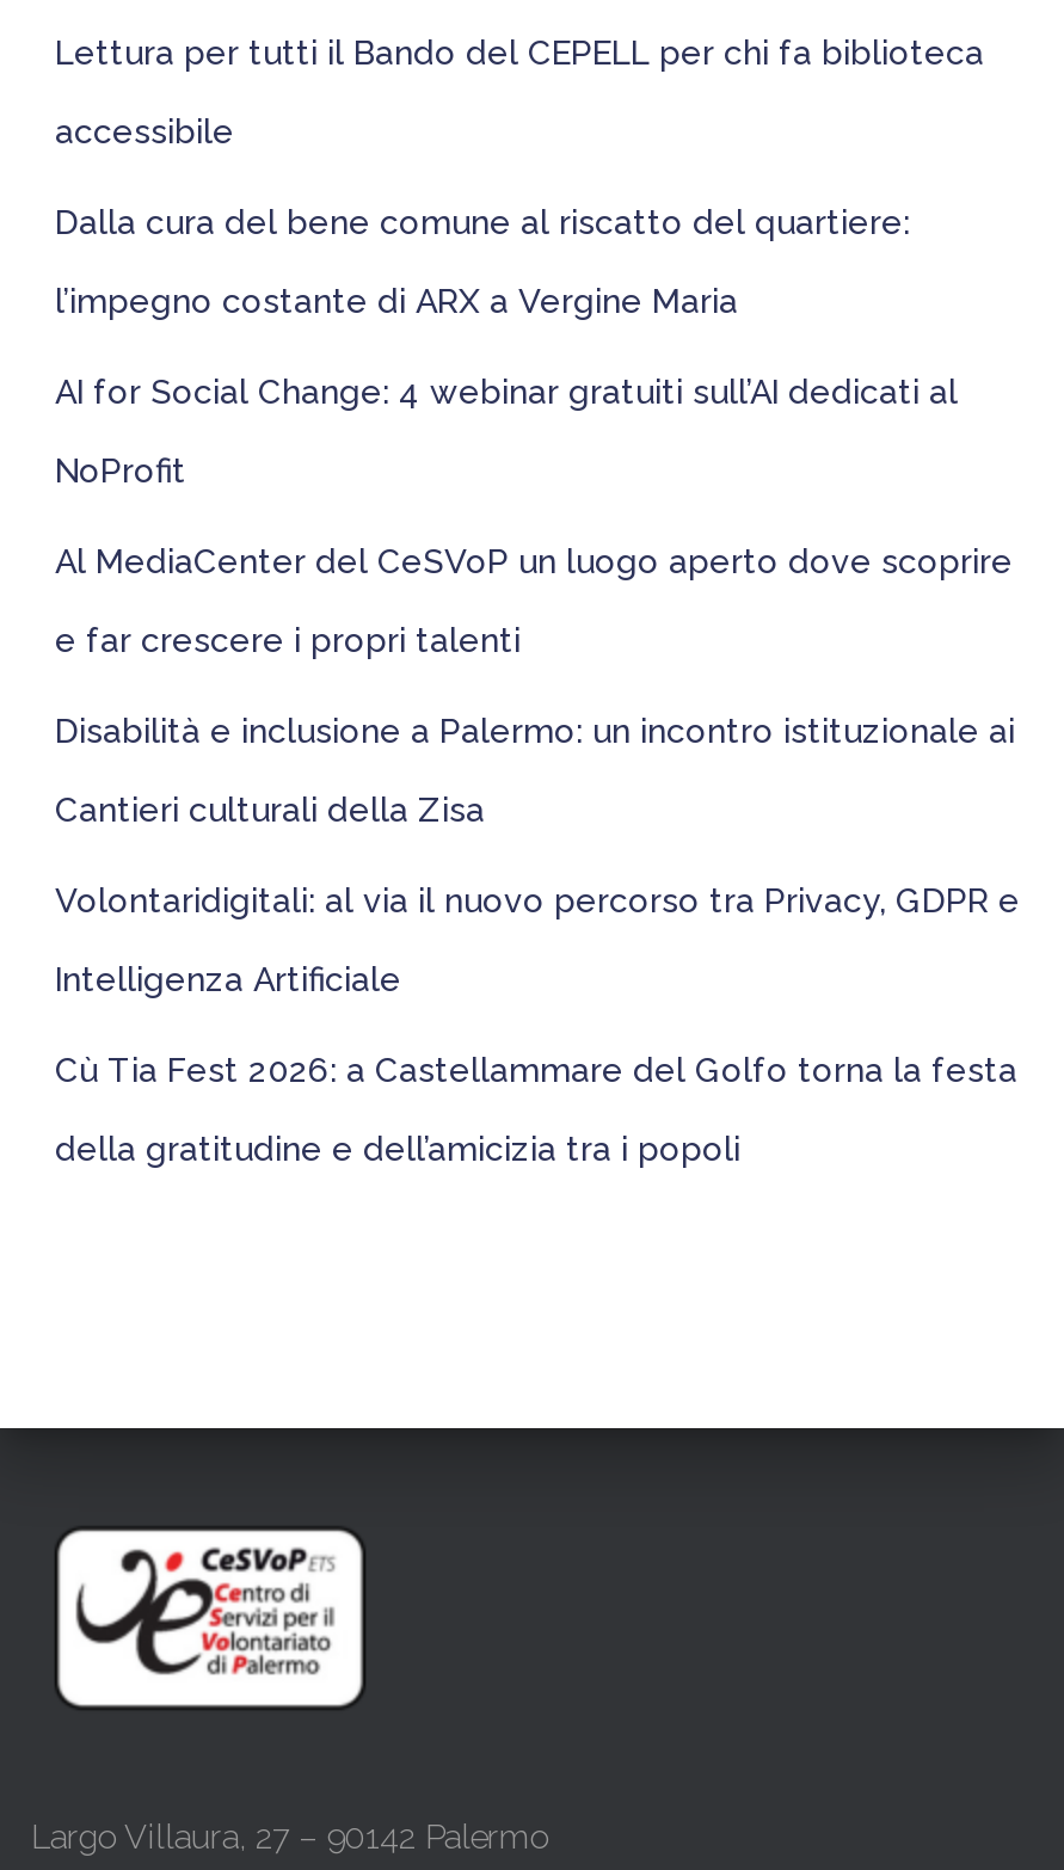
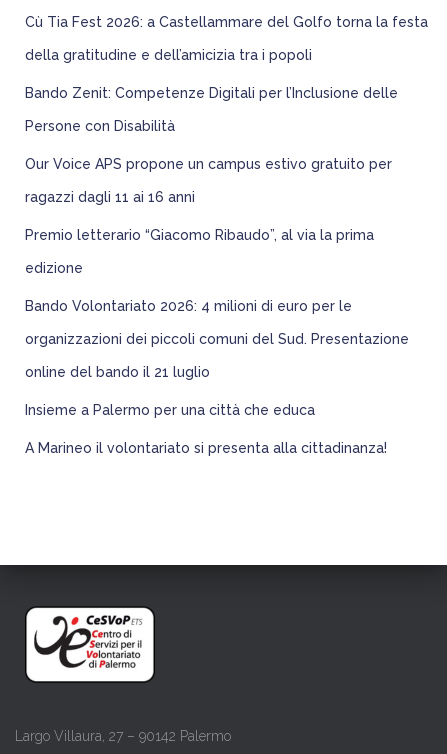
- Lettura per tutti il Bando del CEPELL per chi fa biblioteca
- accessibile
- Dalla cura del bene comune al riscatto del quartiere:
- l’impegno costante di ARX a Vergine Maria
- AI for Social Change: 4 webinar gratuiti sull’AI dedicati al
- NoProfit
- Al MediaCenter del CeSVoP un luogo aperto dove scoprire
- e far crescere i propri talenti
- Disabilità e inclusione a Palermo: un incontro istituzionale ai
- Cantieri culturali della Zisa
- Volontaridigitali: al via il nuovo percorso tra Privacy, GDPR e
- Intelligenza Artificiale

+ Bando Zenit: Competenze Digitali per l’Inclusione delle
+ Persone con Disabilità
+ Our Voice APS propone un campus estivo gratuito per
+ ragazzi dagli 11 ai 16 anni
+ Premio letterario “Giacomo Ribaudo”, al via la prima
+ edizione
+ Bando Volontariato 2026: 4 milioni di euro per le
+ organizzazioni dei piccoli comuni del Sud. Presentazione
+ online del bando il 21 luglio
+ Insieme a Palermo per una città che educa
+ A Marineo il volontariato si presenta alla cittadinanza!

moved up: Cù Tia Fest 2026: a Castellammare del Golfo torna la festa | della gratitudine e dell’amicizia tra i popoli
